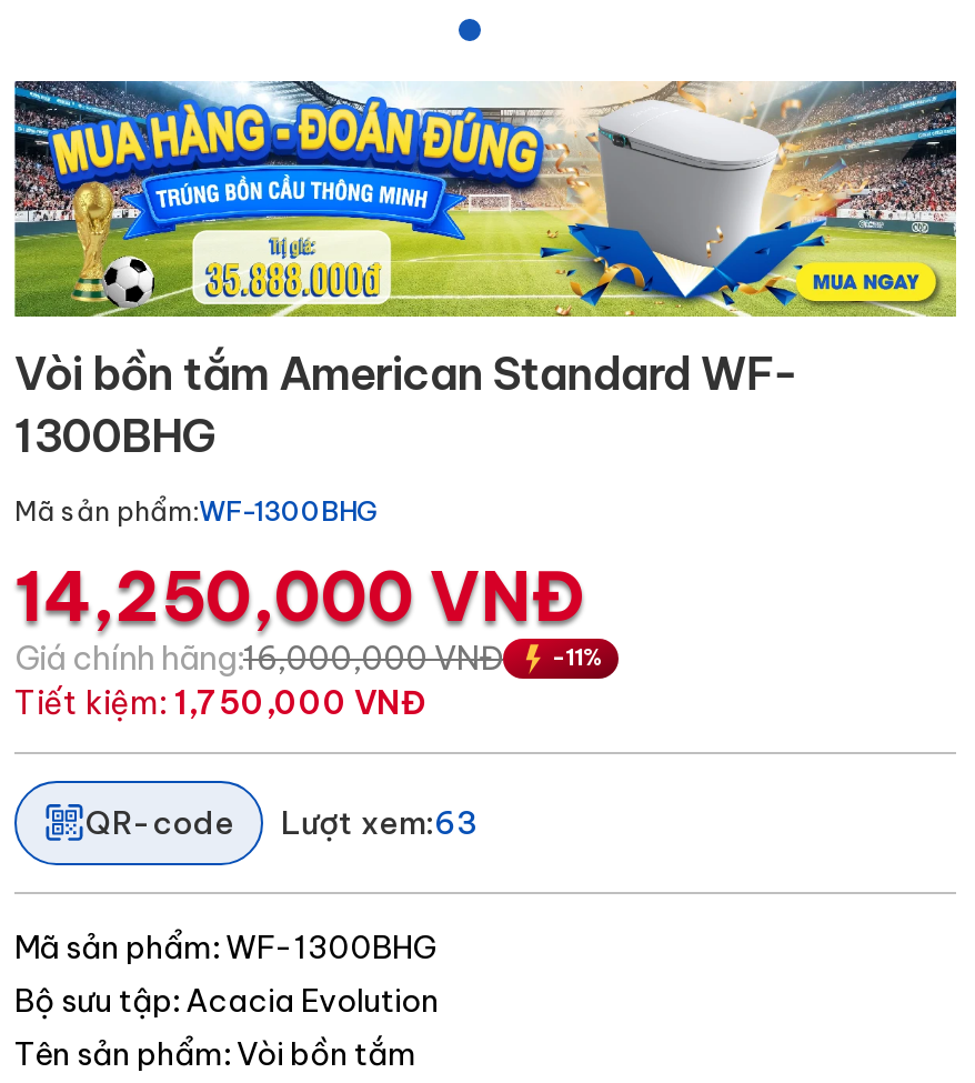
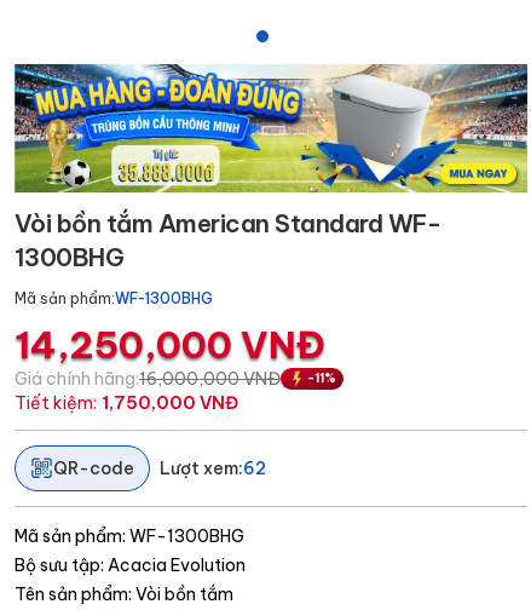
- QR-code Lượt xem:63
+ QR-code Lượt xem:62
